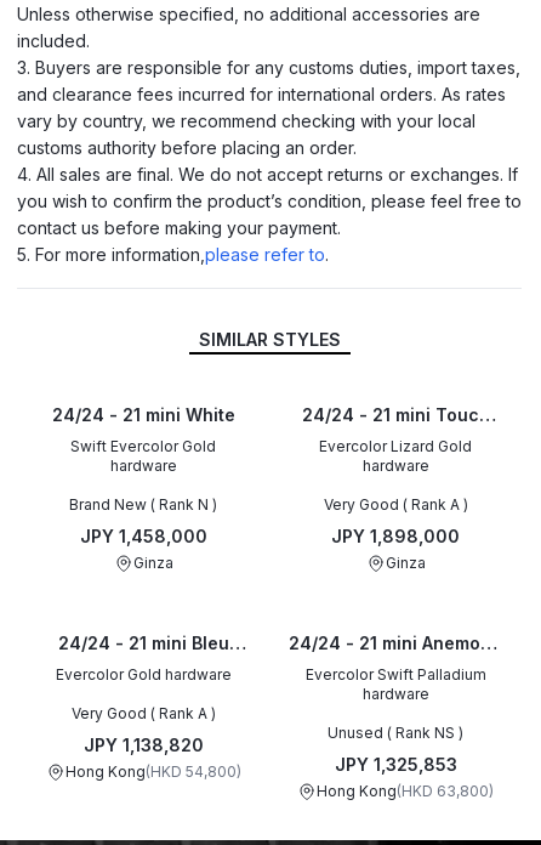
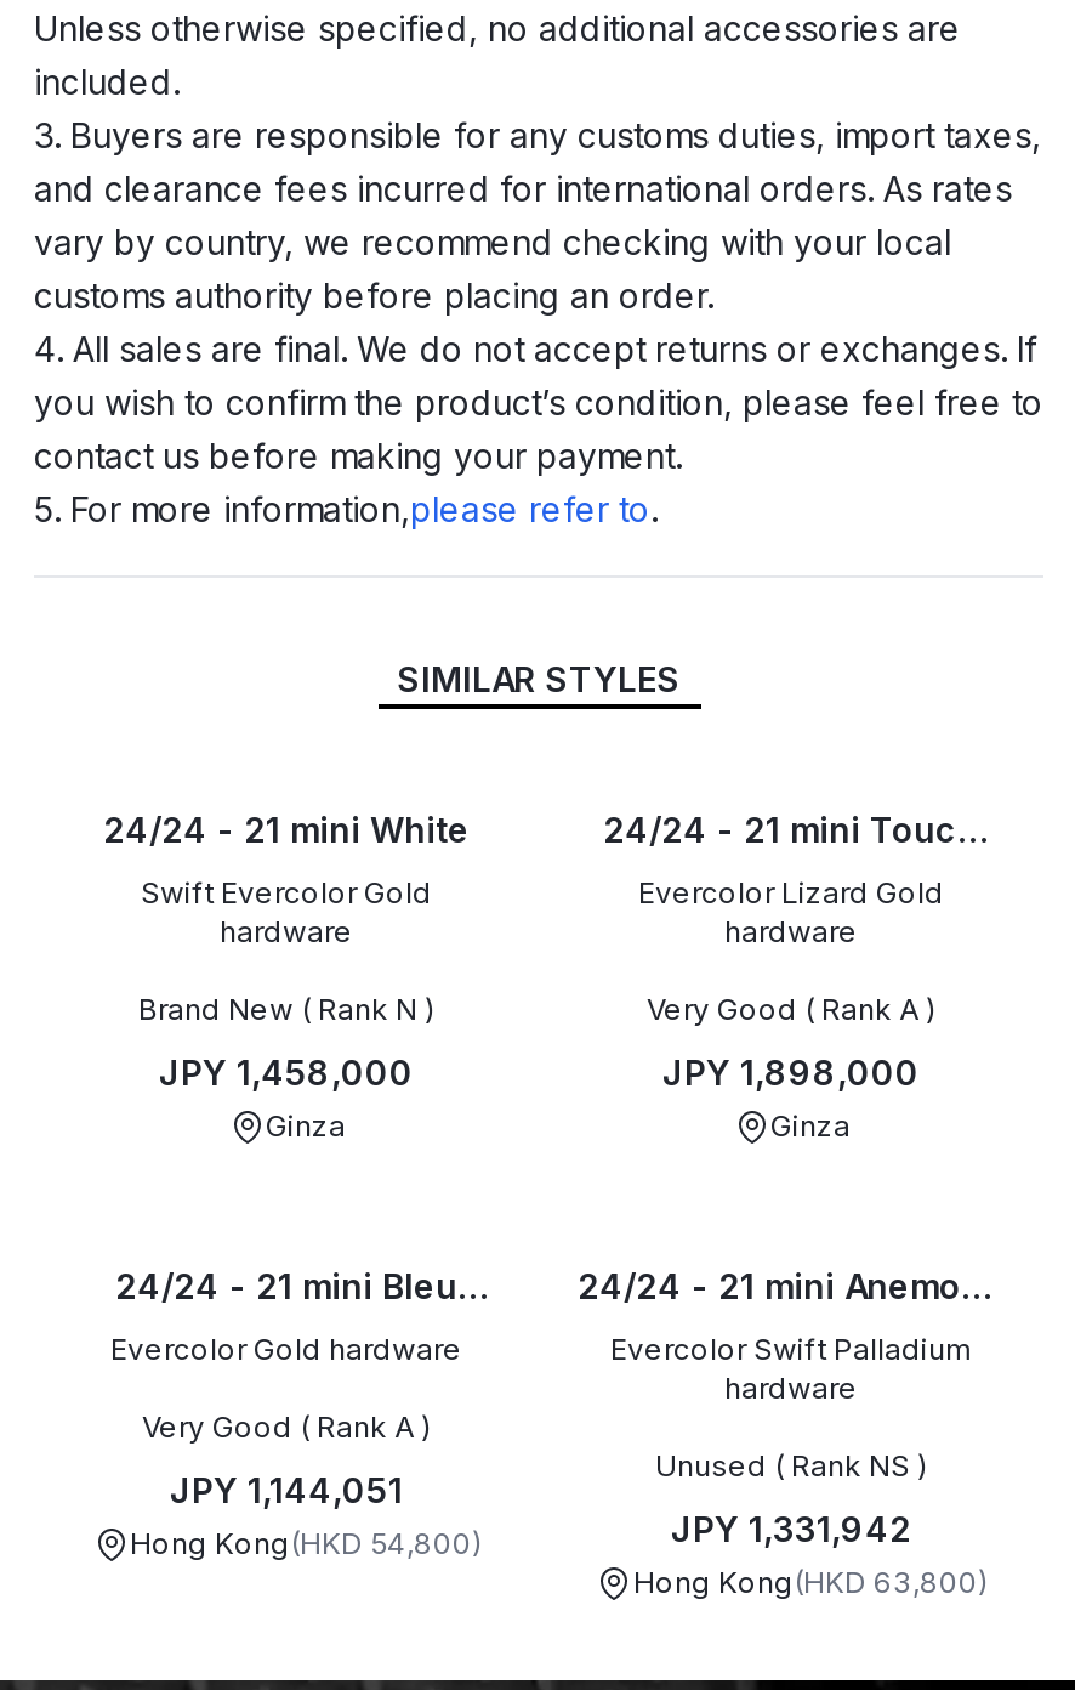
- JPY 1,138,820
+ JPY 1,144,051

- JPY 1,325,853
+ JPY 1,331,942
